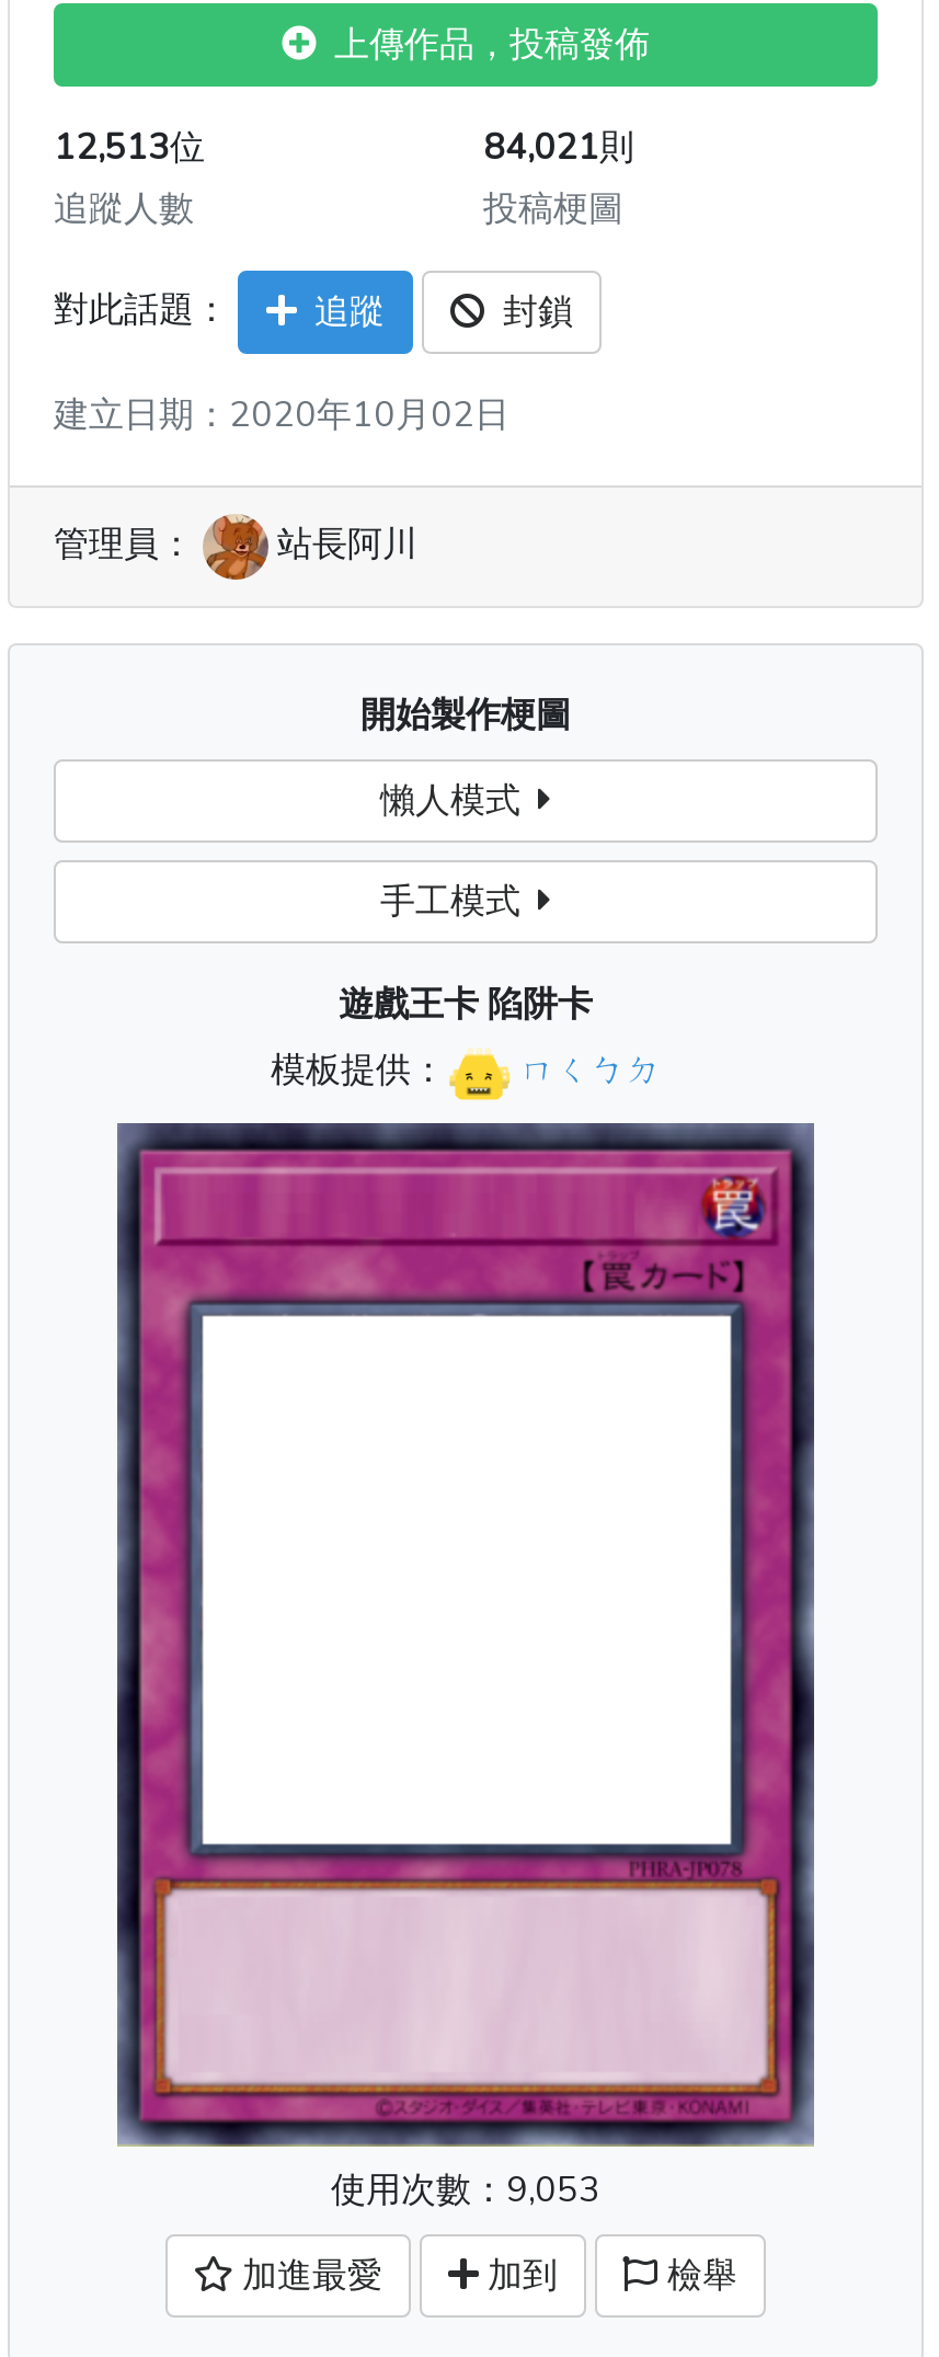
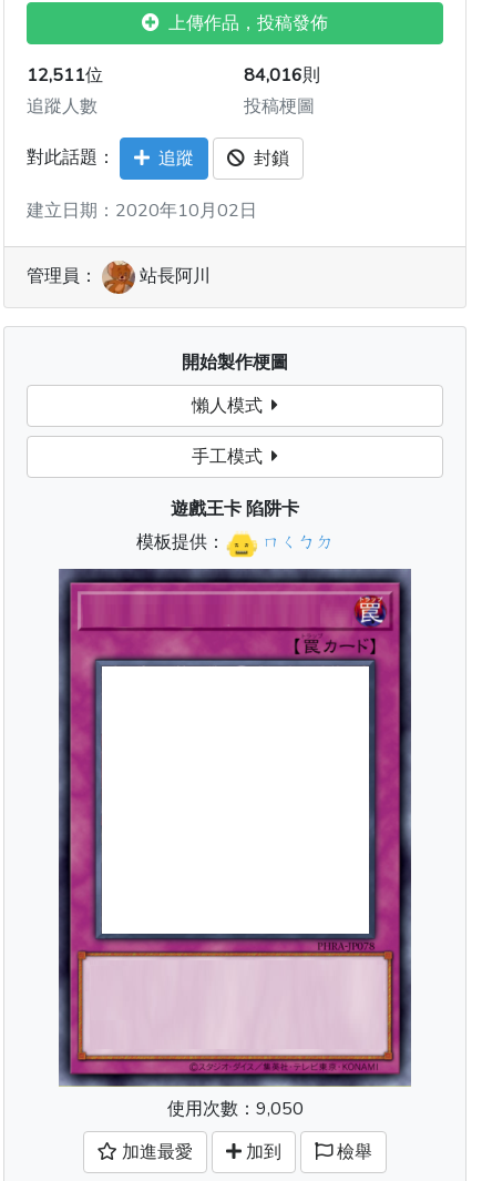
- 12,513位
+ 12,511位

- 84,021則
+ 84,016則

- 使用次數：9,053
+ 使用次數：9,050
